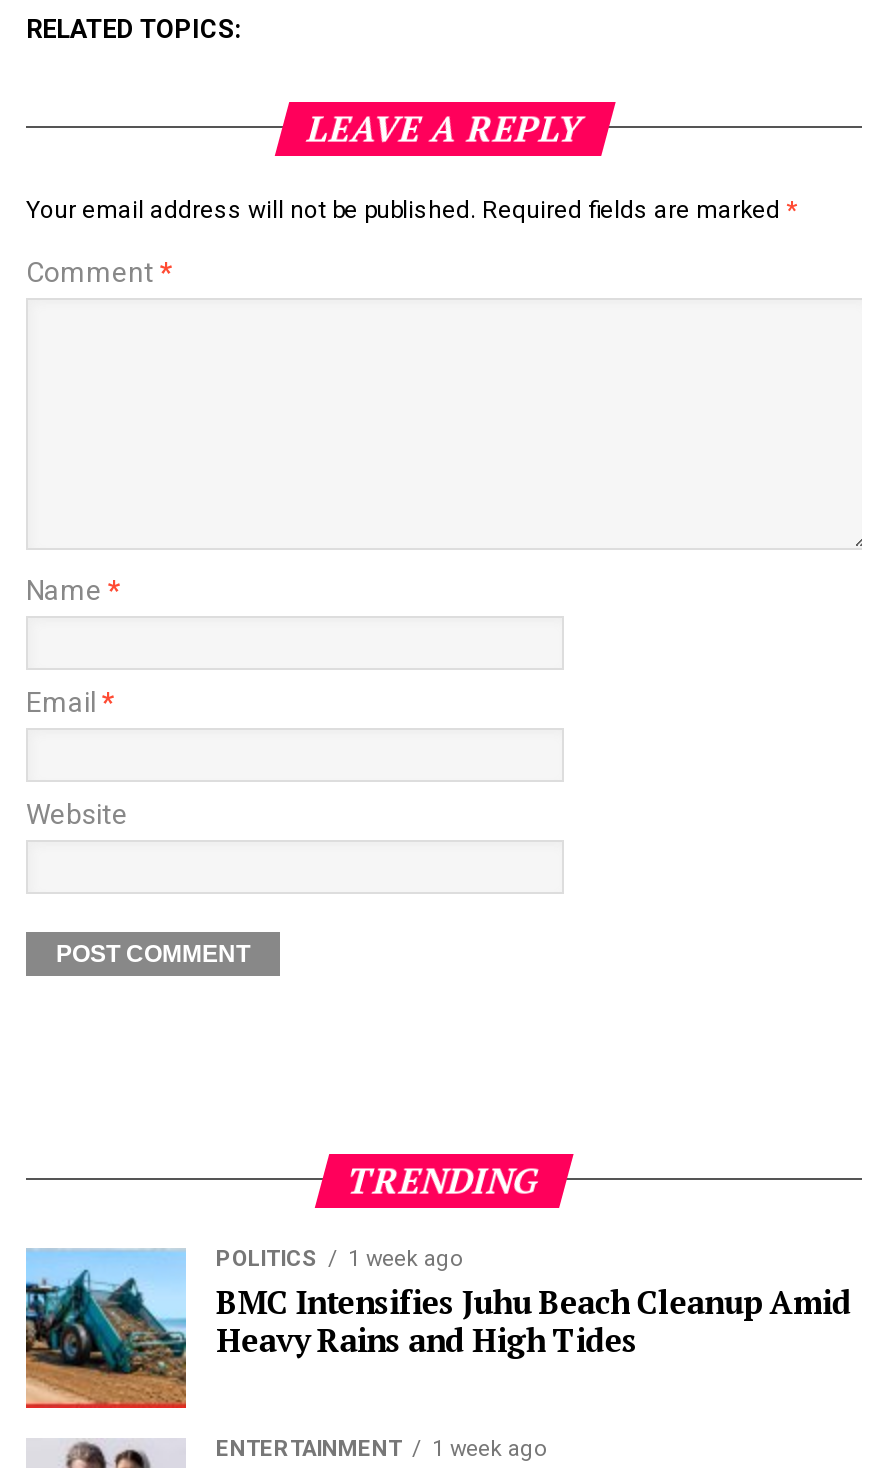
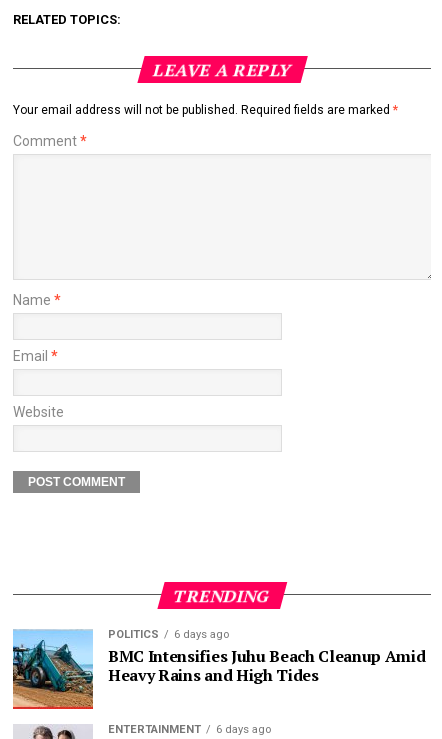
- POLITICS 1 week ago
+ POLITICS 6 days ago

- ENTERTAINMENT 1 week ago
+ ENTERTAINMENT 6 days ago
